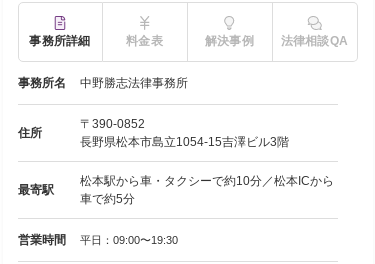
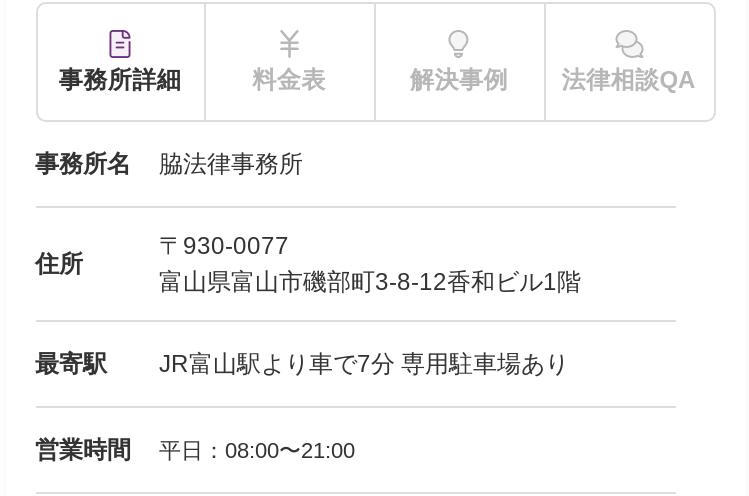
- 中野勝志法律事務所
+ 脇法律事務所

- 〒390-0852
- 長野県松本市島立1054-15吉澤ビル3階
+ 〒930-0077
+ 富山県富山市磯部町3-8-12香和ビル1階

- 松本駅から車・タクシーで約10分／松本ICから
- 車で約5分
+ JR富山駅より車で7分 専用駐車場あり

- 平日：09:00〜19:30
+ 平日：08:00〜21:00
